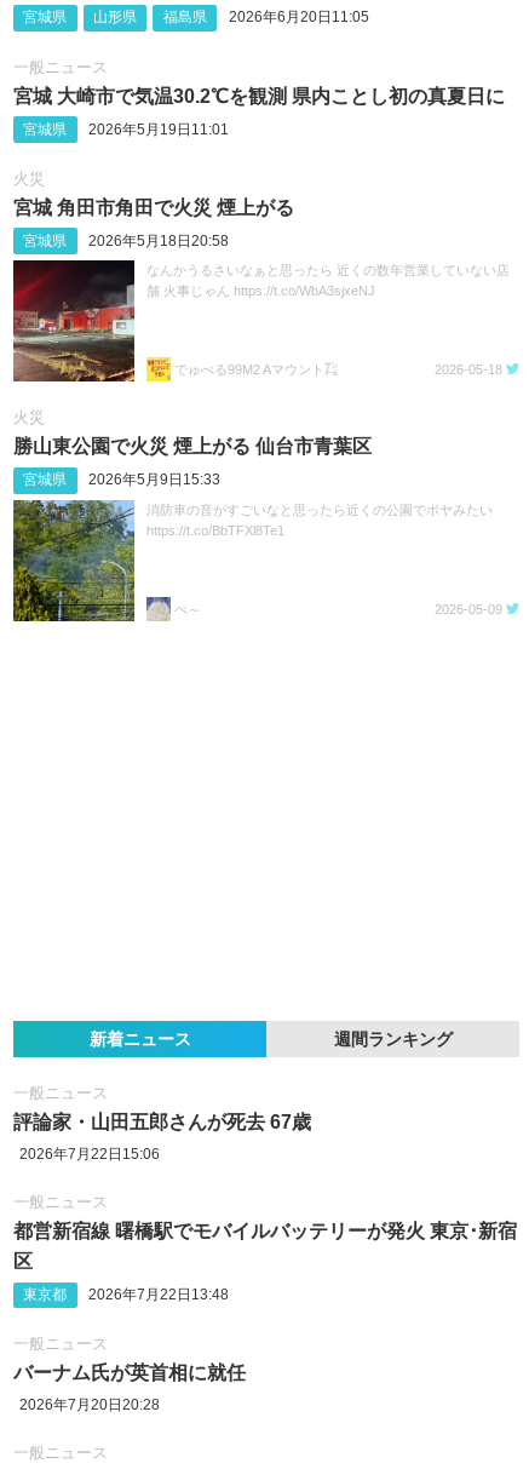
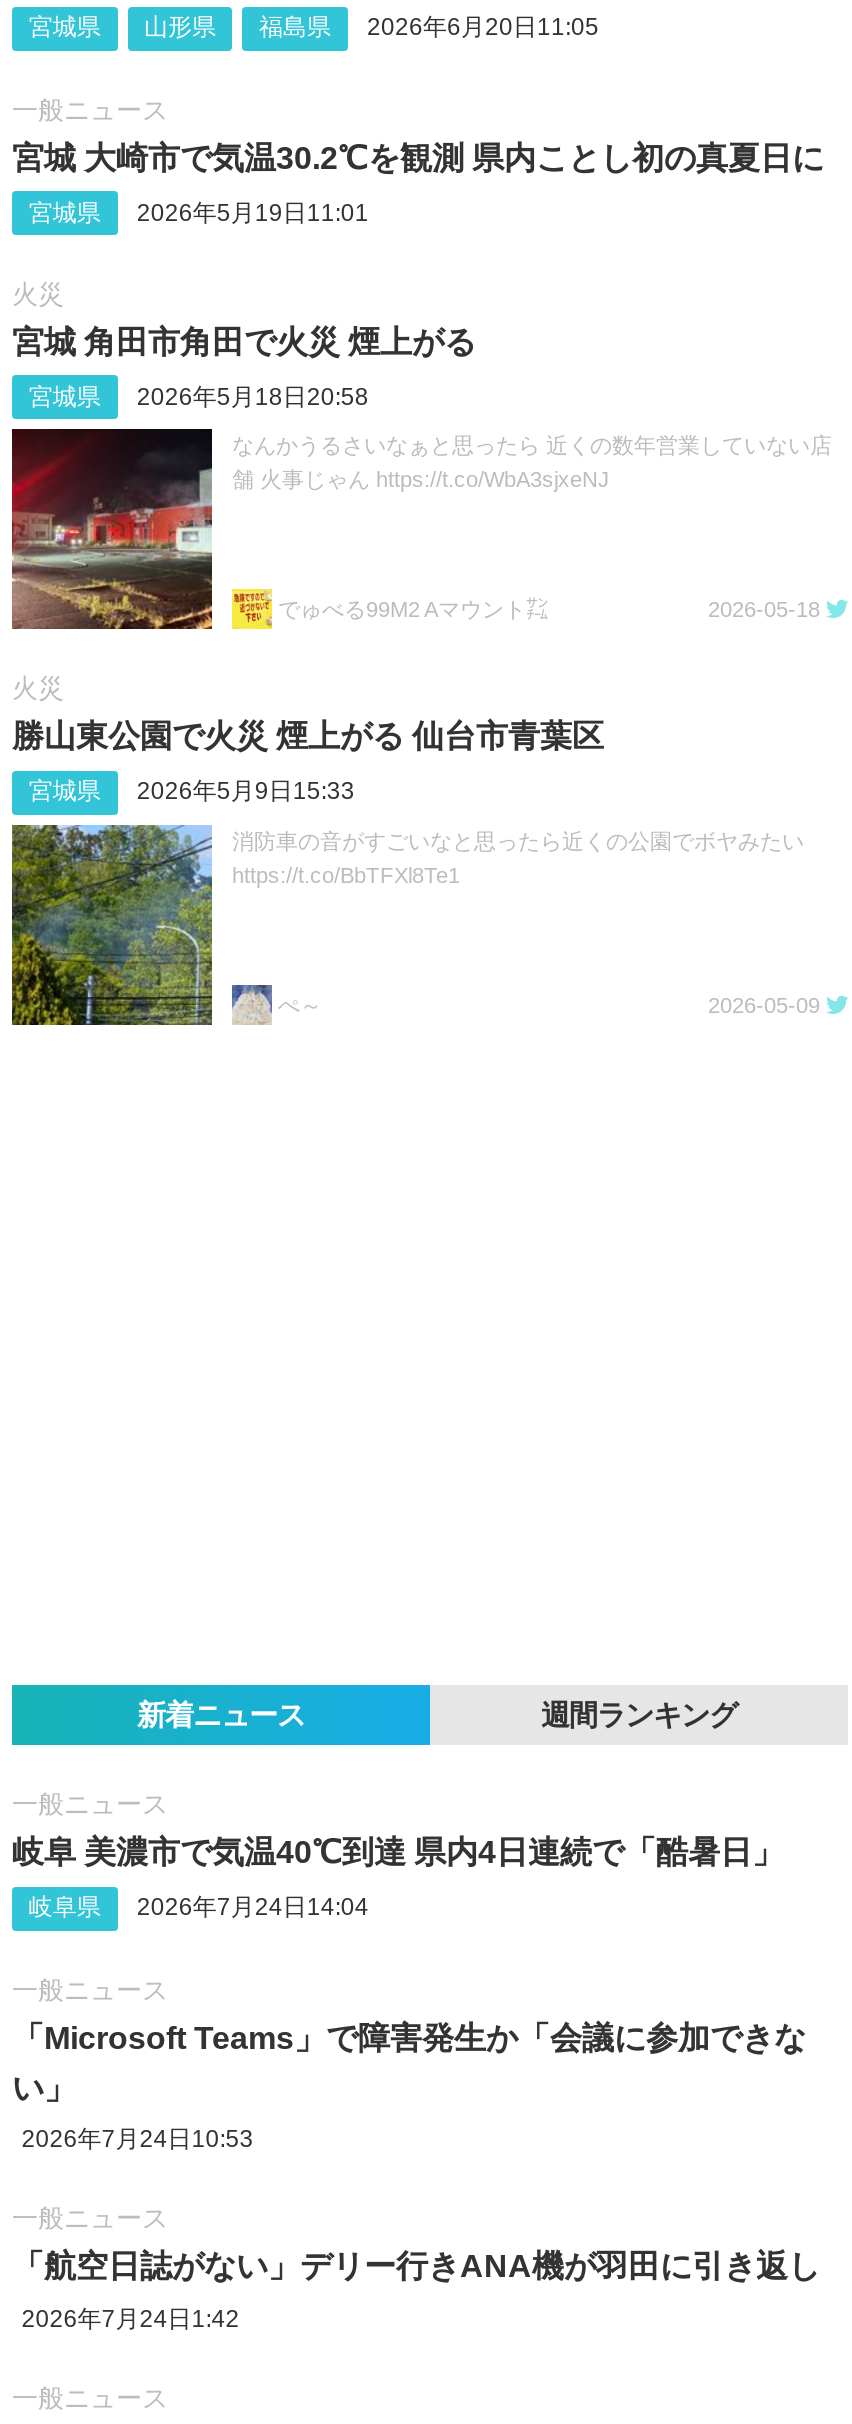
- 評論家・山田五郎さんが死去 67歳
+ 岐阜 美濃市で気温40℃到達 県内4日連続で「酷暑日」

- 2026年7月22日15:06
+ 岐阜県
+ 2026年7月24日14:04

- 都営新宿線 曙橋駅でモバイルバッテリーが発火 東京･新宿
+ 「Microsoft Teams」で障害発生か「会議に参加できな

- 区
+ い」

- 東京都
- 2026年7月22日13:48
+ 2026年7月24日10:53

- バーナム氏が英首相に就任
+ 「航空日誌がない」デリー行きANA機が羽田に引き返し

- 2026年7月20日20:28
+ 2026年7月24日1:42
